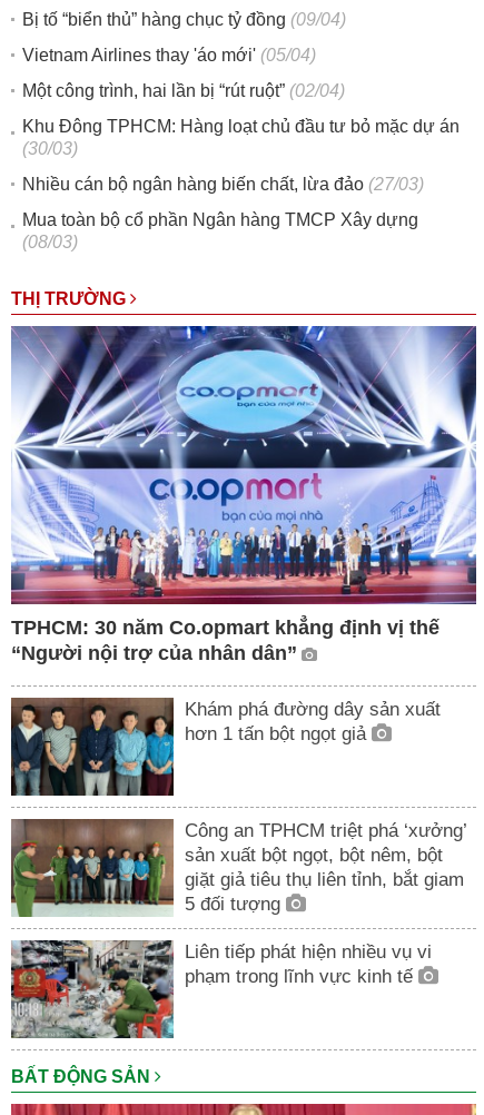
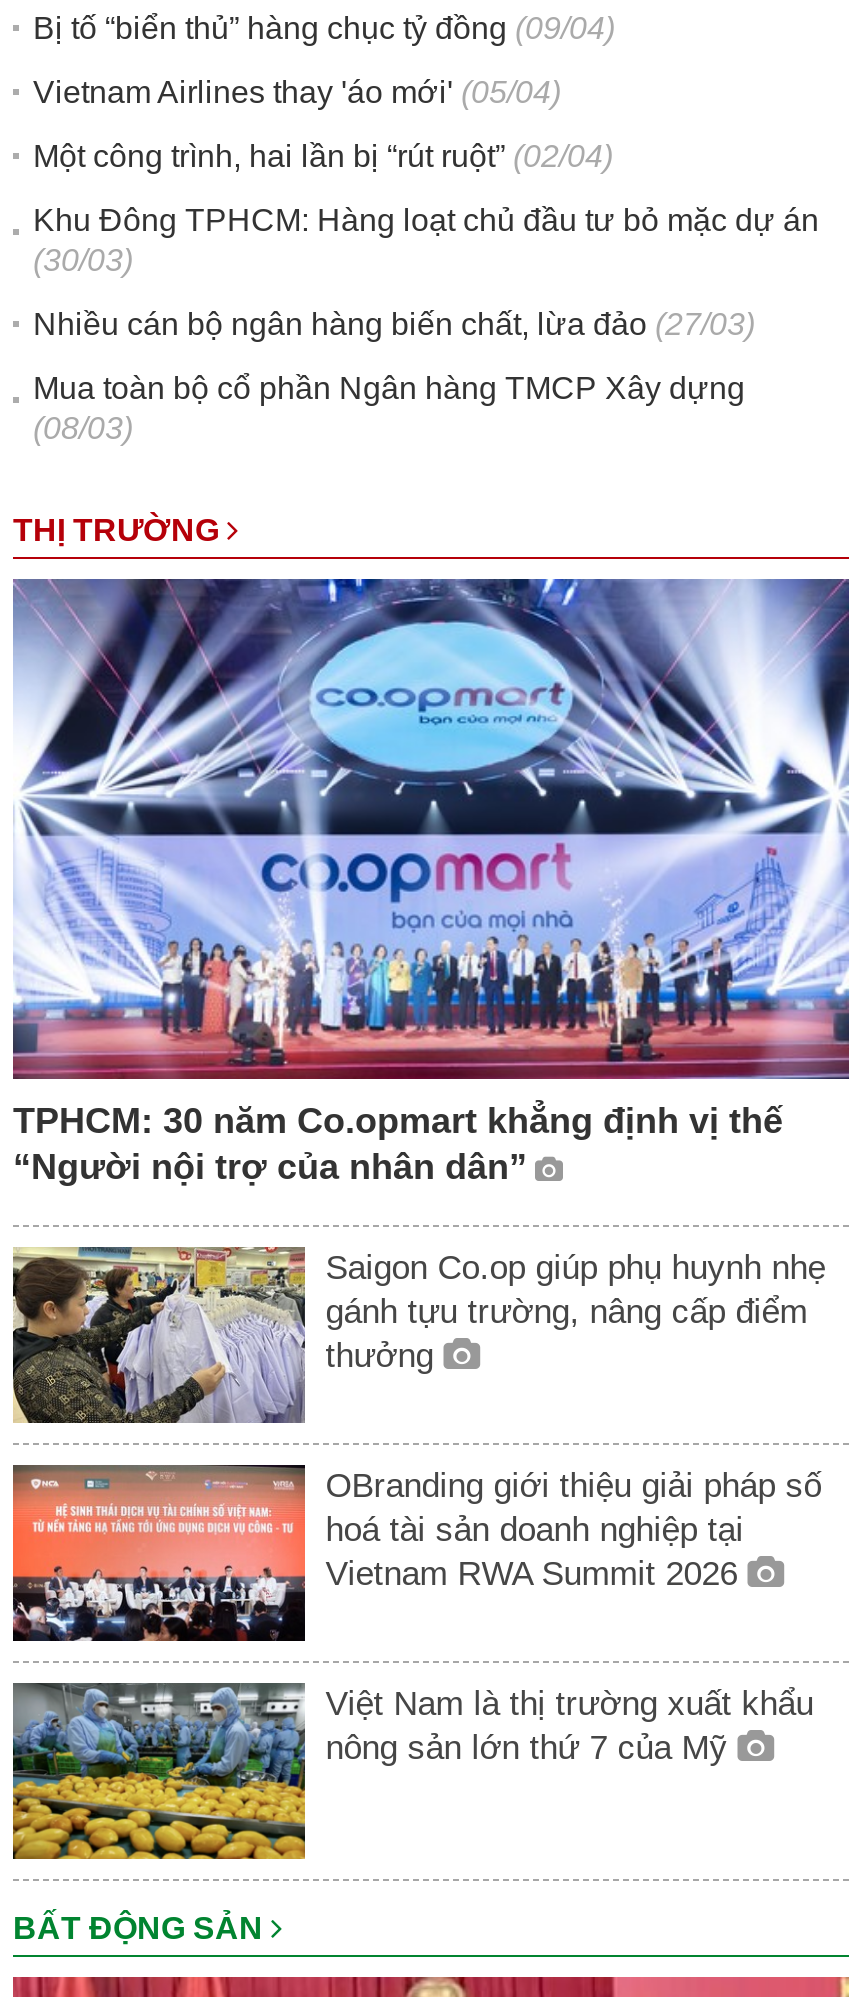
- [image]
- Khám phá đường dây sản xuất
- hơn 1 tấn bột ngọt giả
+ [image]
+ Saigon Co.op giúp phụ huynh nhẹ
+ gánh tựu trường, nâng cấp điểm
+ thưởng

- [image]
- Công an TPHCM triệt phá ‘xưởng’
- sản xuất bột ngọt, bột nêm, bột
- giặt giả tiêu thụ liên tỉnh, bắt giam
- 5 đối tượng
+ [image]
+ OBranding giới thiệu giải pháp số
+ hoá tài sản doanh nghiệp tại
+ Vietnam RWA Summit 2026

- [image]
- Liên tiếp phát hiện nhiều vụ vi
- phạm trong lĩnh vực kinh tế
+ [image]
+ Việt Nam là thị trường xuất khẩu
+ nông sản lớn thứ 7 của Mỹ
